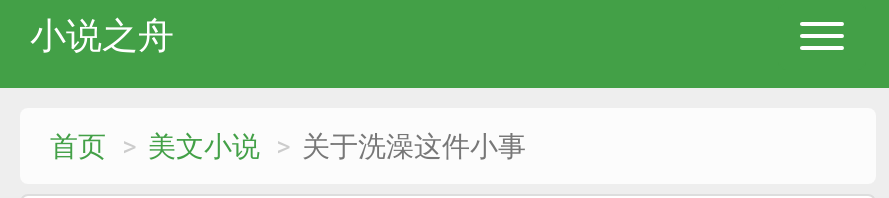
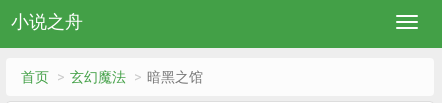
- 美文小说
- 关于洗澡这件小事
+ 玄幻魔法
+ 暗黑之馆
